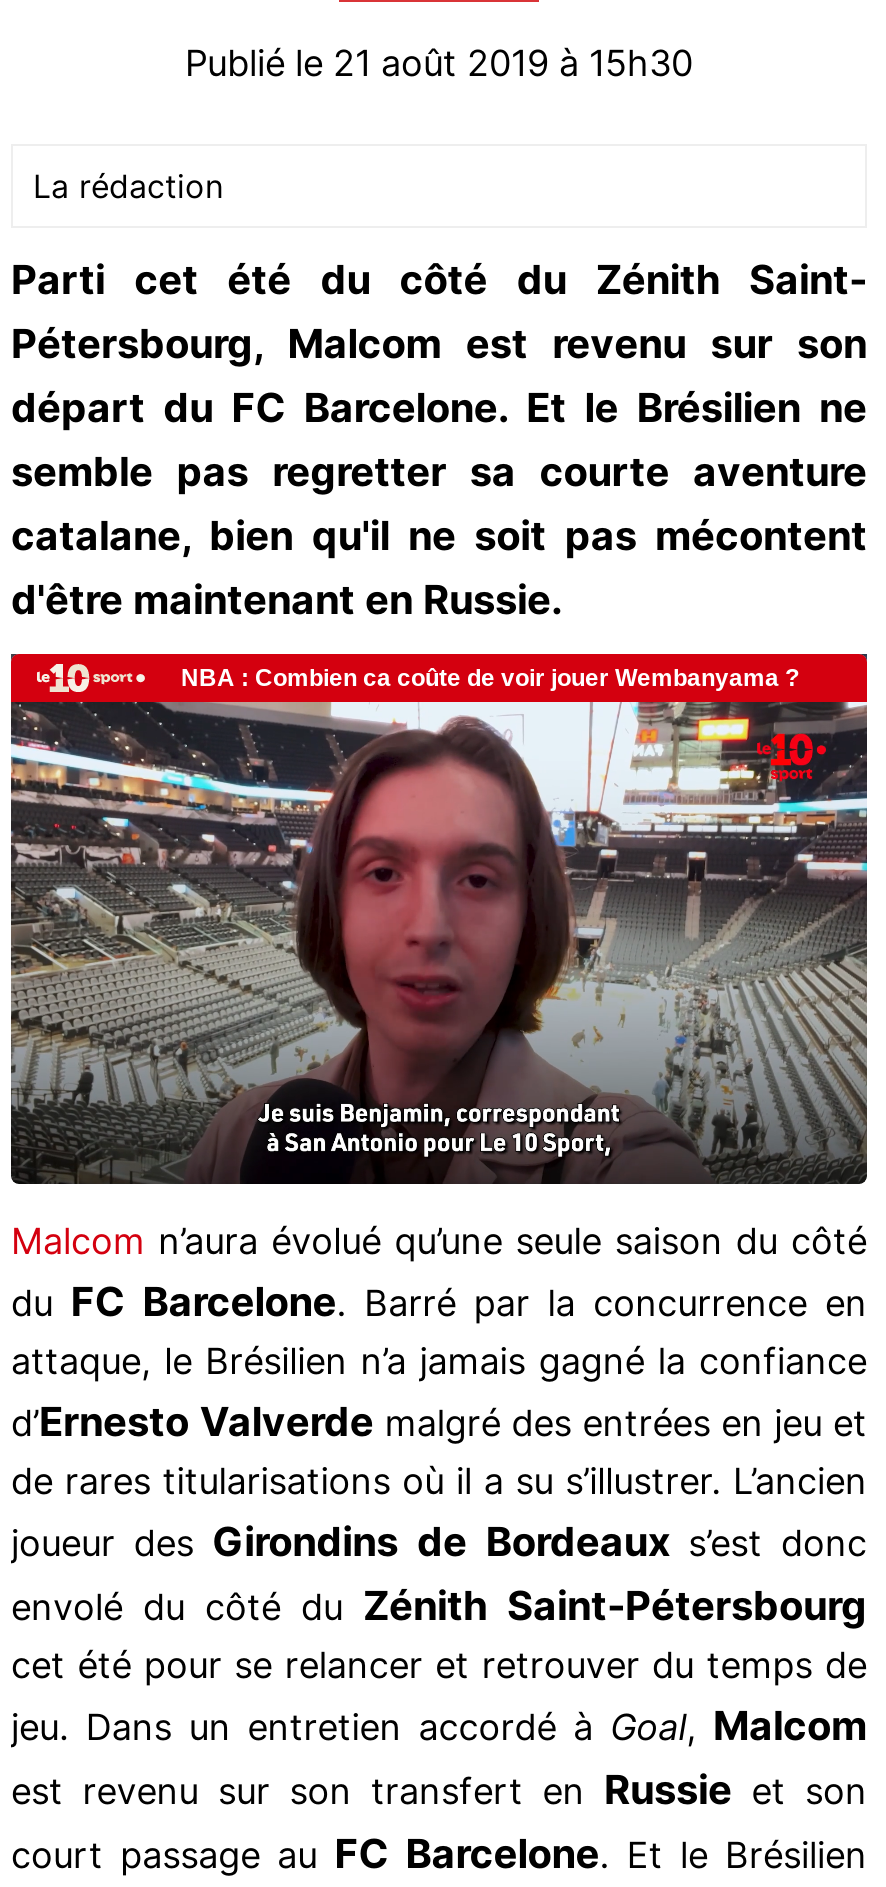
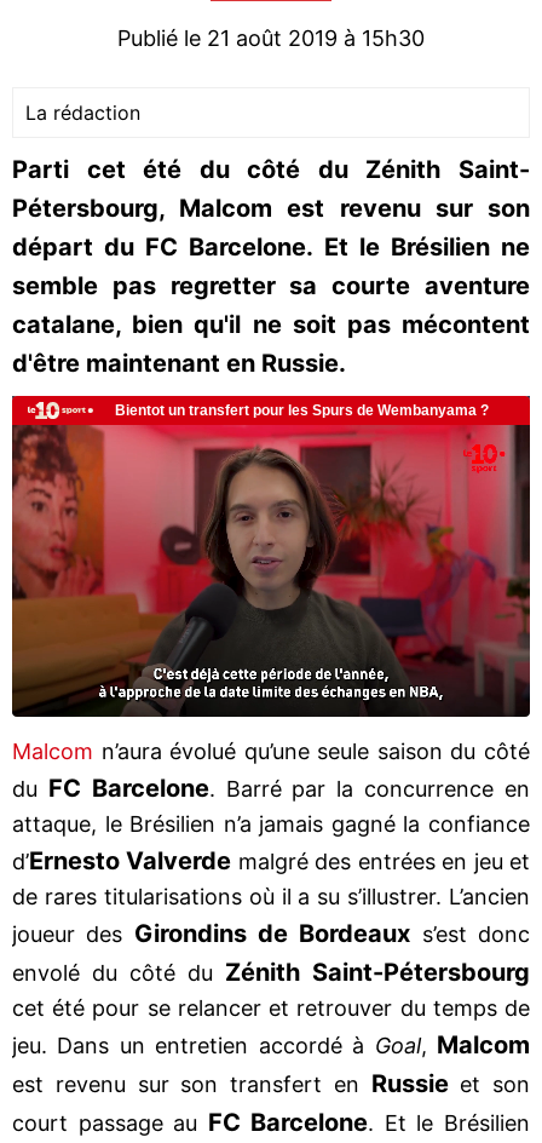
- [image]
+ [image]
